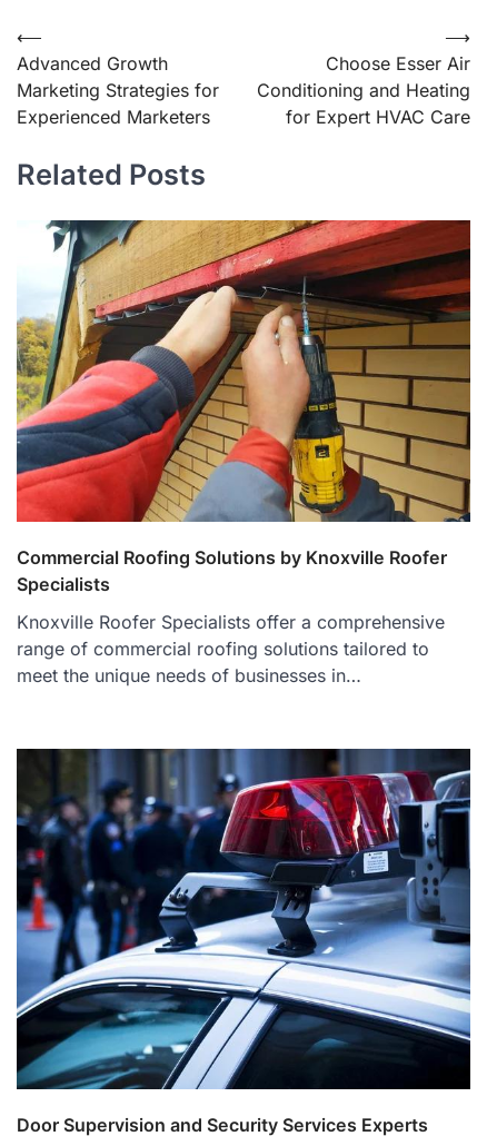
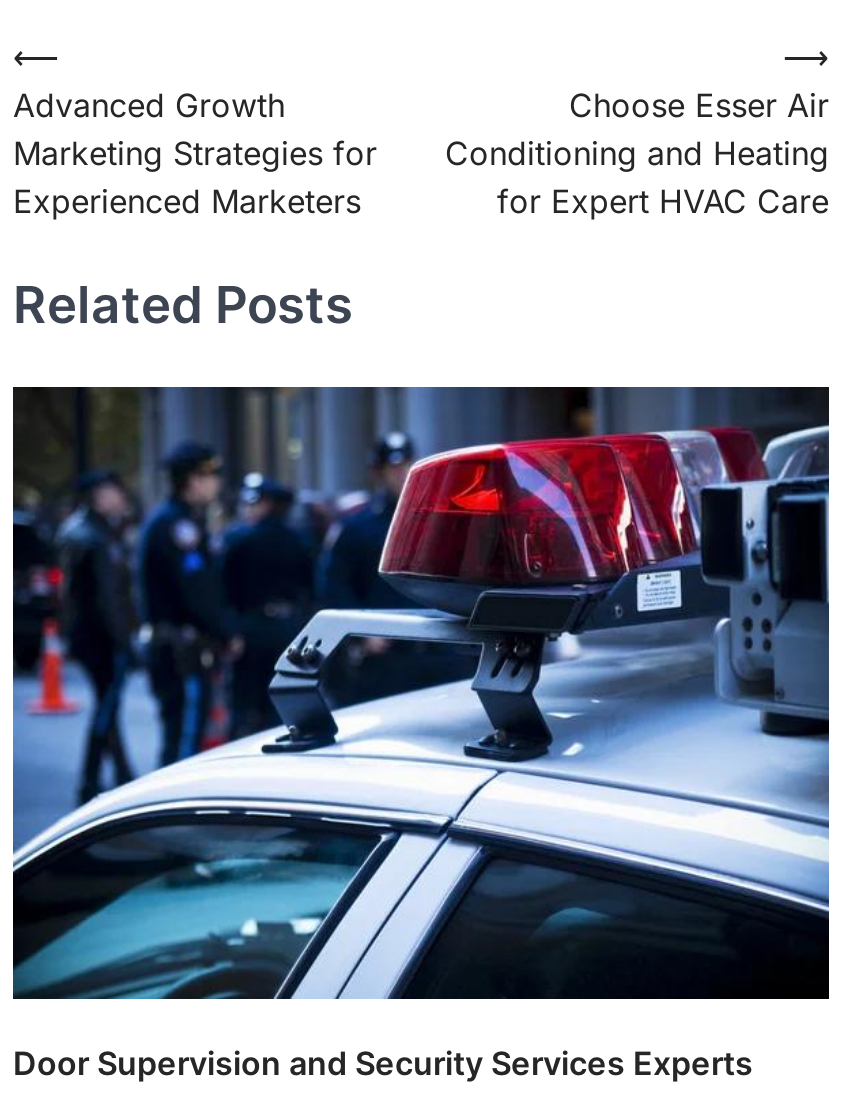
- [image]
- Commercial Roofing Solutions by Knoxville Roofer
- Specialists
- Knoxville Roofer Specialists offer a comprehensive
- range of commercial roofing solutions tailored to
- meet the unique needs of businesses in…
